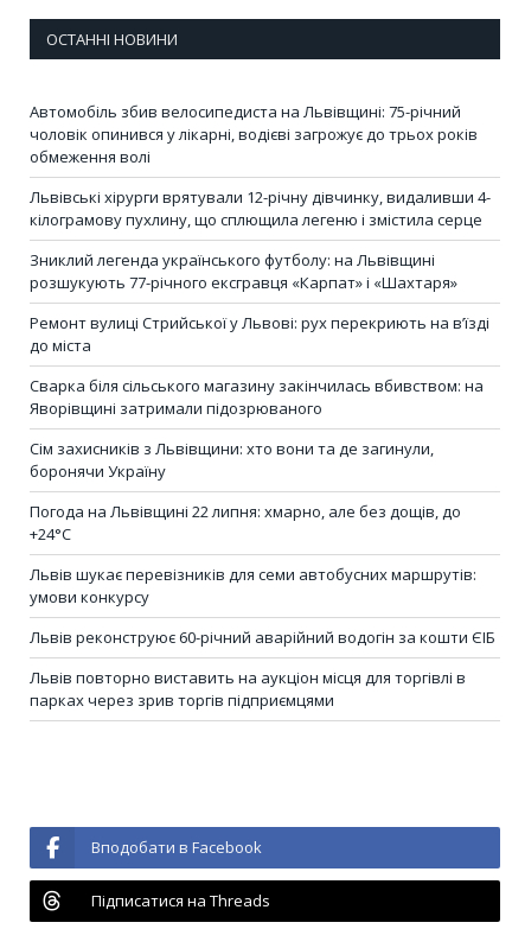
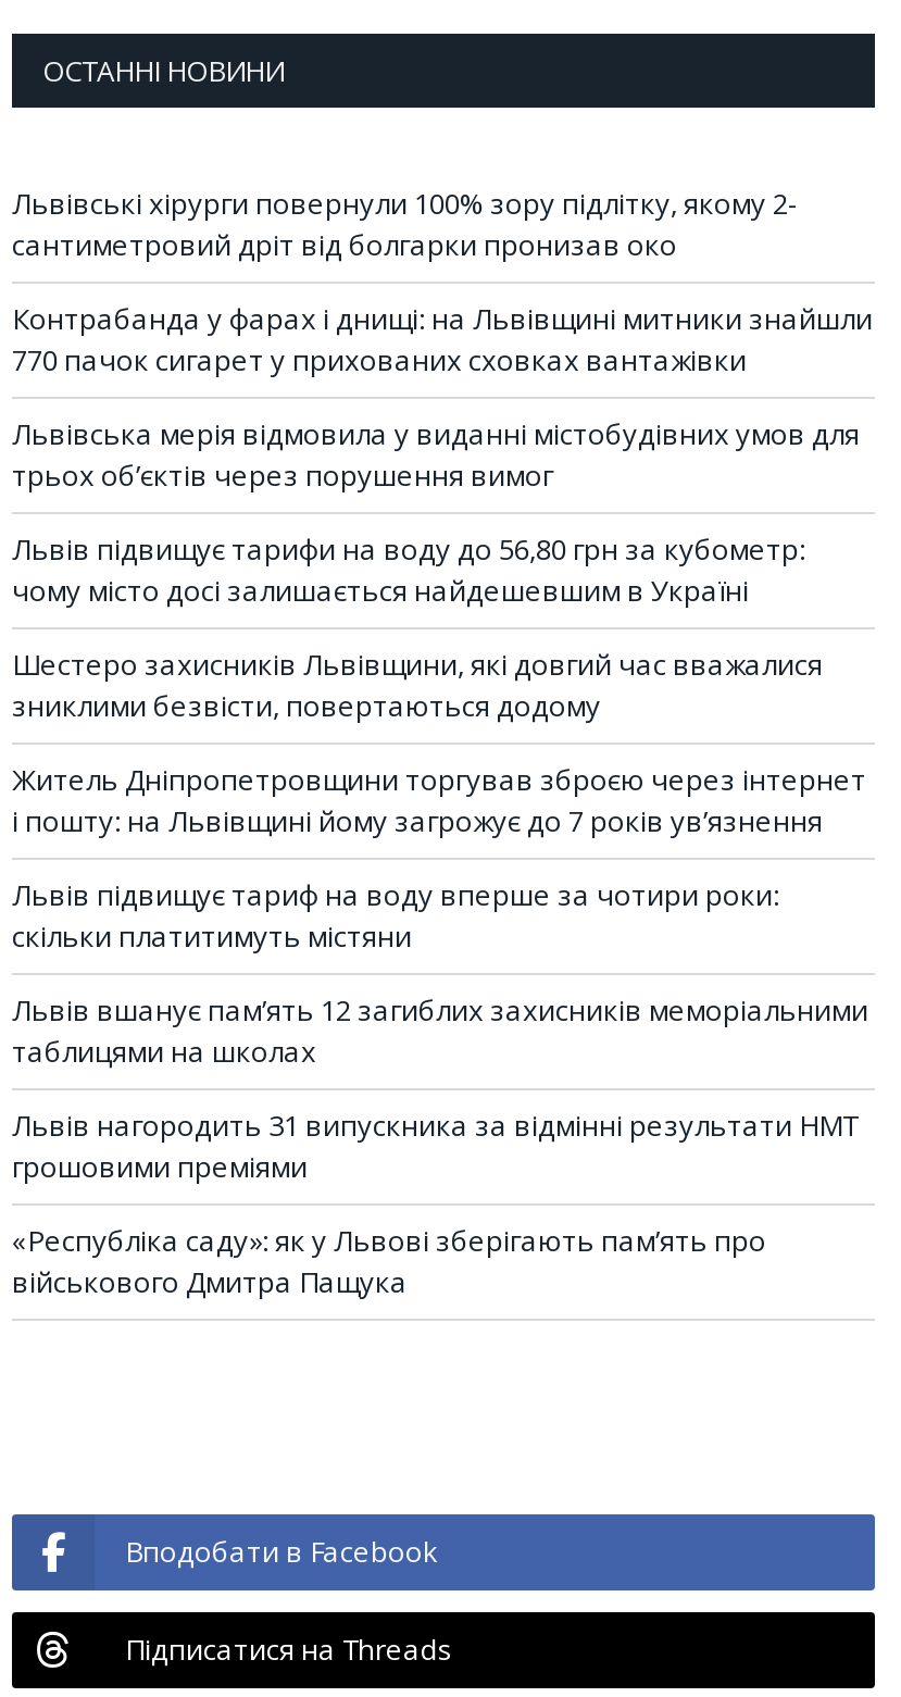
- Автомобіль збив велосипедиста на Львівщині: 75-річний
- чоловік опинився у лікарні, водієві загрожує до трьох років
- обмеження волі
+ Львівські хірурги повернули 100% зору підлітку, якому 2-
+ сантиметровий дріт від болгарки пронизав око

- Львівські хірурги врятували 12-річну дівчинку, видаливши 4-
- кілограмову пухлину, що сплющила легеню і змістила серце
+ Контрабанда у фарах і днищі: на Львівщині митники знайшли
+ 770 пачок сигарет у прихованих сховках вантажівки

- Зниклий легенда українського футболу: на Львівщині
- розшукують 77-річного ексгравця «Карпат» і «Шахтаря»
+ Львівська мерія відмовила у виданні містобудівних умов для
+ трьох об’єктів через порушення вимог

- Ремонт вулиці Стрийської у Львові: рух перекриють на в’їзді
- до міста
+ Львів підвищує тарифи на воду до 56,80 грн за кубометр:
+ чому місто досі залишається найдешевшим в Україні

- Сварка біля сільського магазину закінчилась вбивством: на
- Яворівщині затримали підозрюваного
+ Шестеро захисників Львівщини, які довгий час вважалися
+ зниклими безвісти, повертаються додому

- Сім захисників з Львівщини: хто вони та де загинули,
- боронячи Україну
+ Житель Дніпропетровщини торгував зброєю через інтернет
+ і пошту: на Львівщині йому загрожує до 7 років ув’язнення

- Погода на Львівщині 22 липня: хмарно, але без дощів, до
- +24°С
+ Львів підвищує тариф на воду вперше за чотири роки:
+ скільки платитимуть містяни

- Львів шукає перевізників для семи автобусних маршрутів:
- умови конкурсу
+ Львів вшанує пам’ять 12 загиблих захисників меморіальними
+ таблицями на школах

- Львів реконструює 60-річний аварійний водогін за кошти ЄІБ
+ Львів нагородить 31 випускника за відмінні результати НМТ
+ грошовими преміями

- Львів повторно виставить на аукціон місця для торгівлі в
- парках через зрив торгів підприємцями
+ «Республіка саду»: як у Львові зберігають пам’ять про
+ військового Дмитра Пащука
